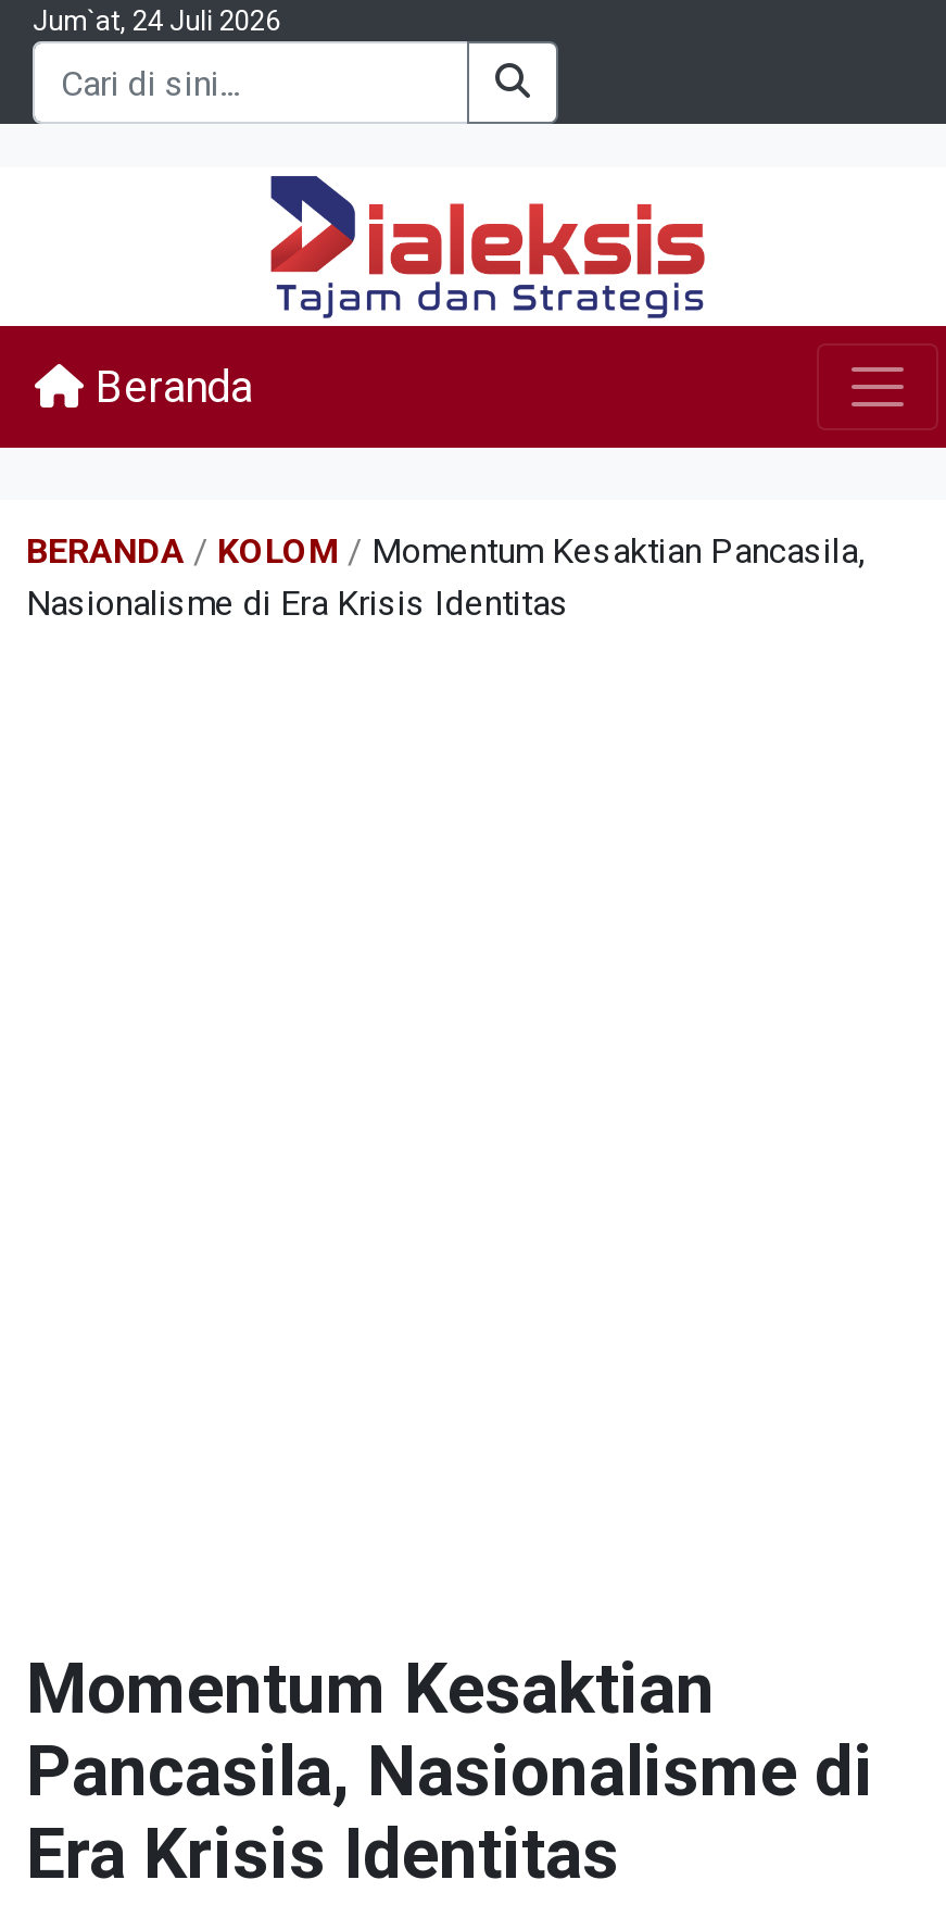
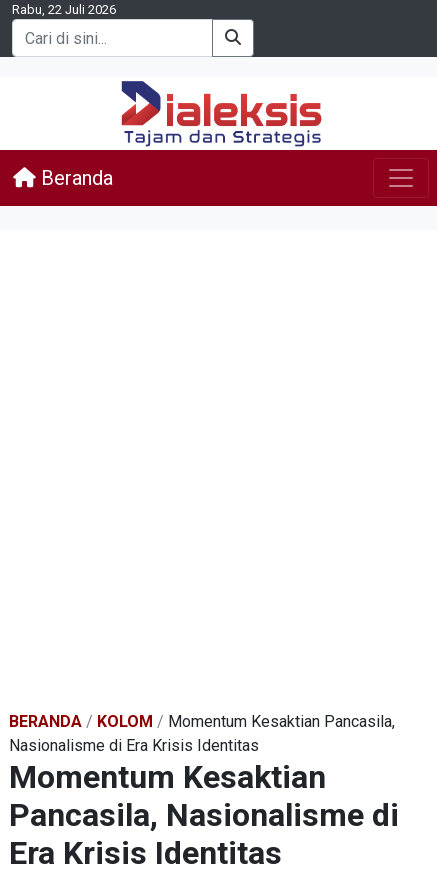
- Jum`at, 24 Juli 2026
+ Rabu, 22 Juli 2026

moved down: BERANDA / KOLOM / Momentum Kesaktian Pancasila, | Nasionalisme di Era Krisis Identitas
